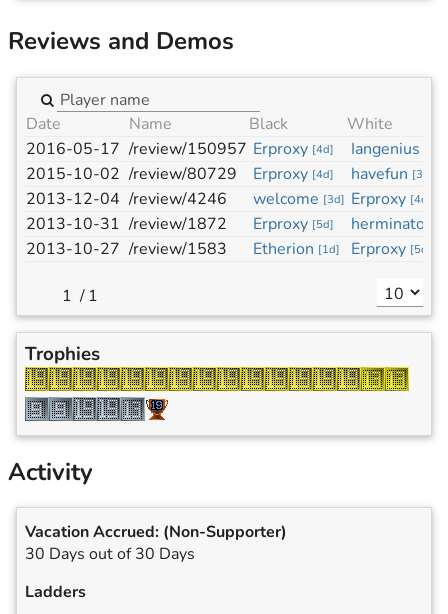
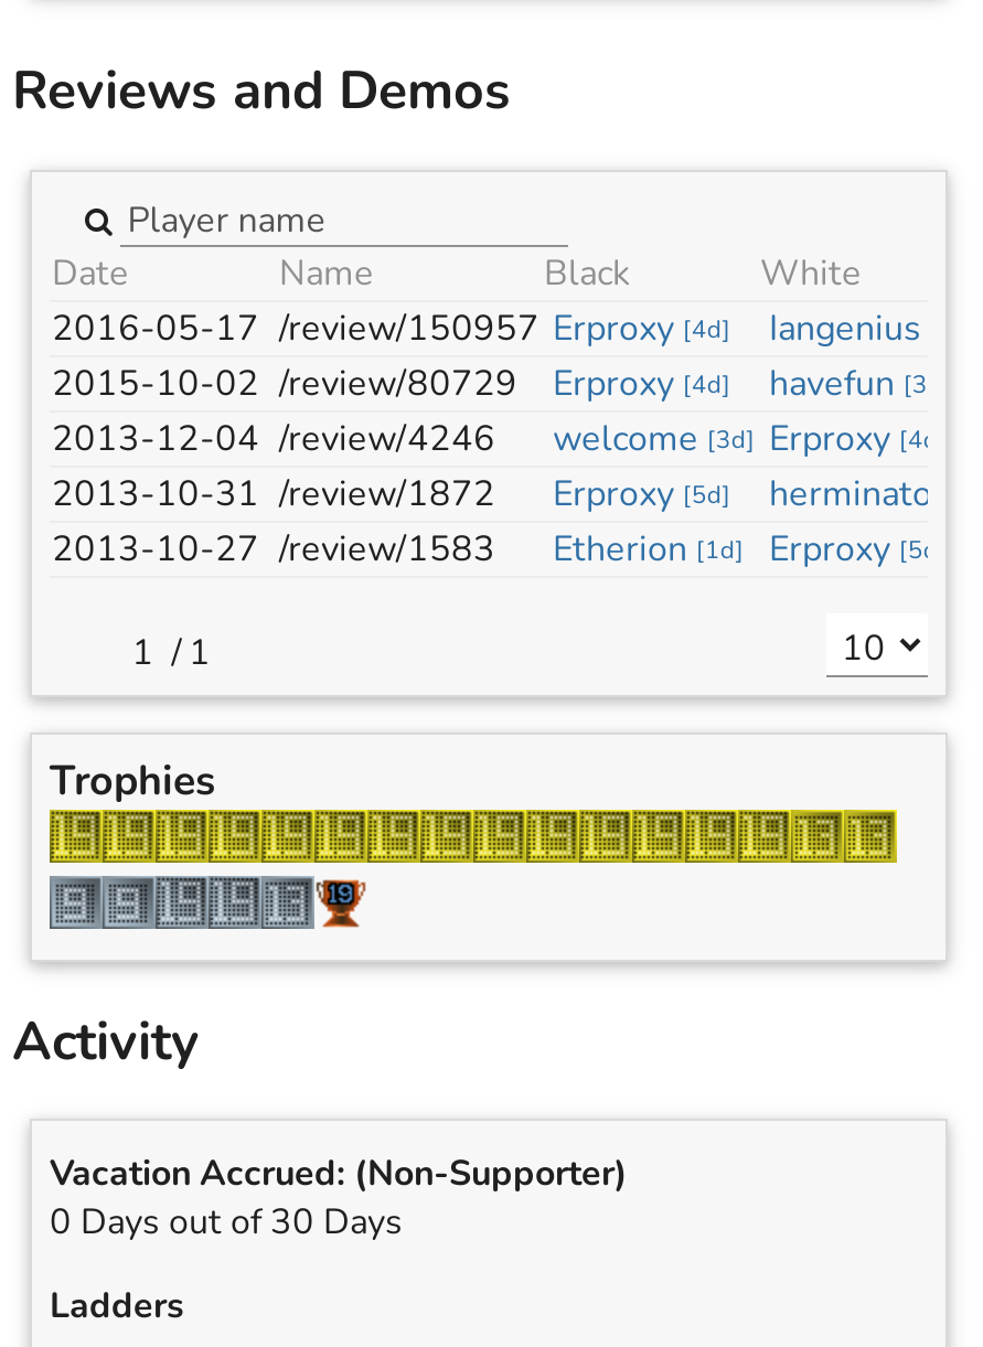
- 30 Days out of 30 Days
+ 0 Days out of 30 Days
